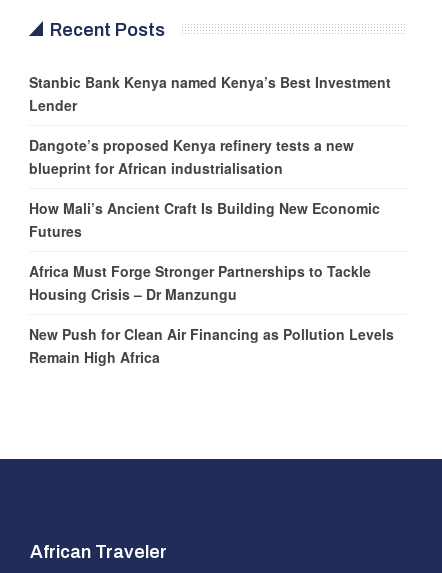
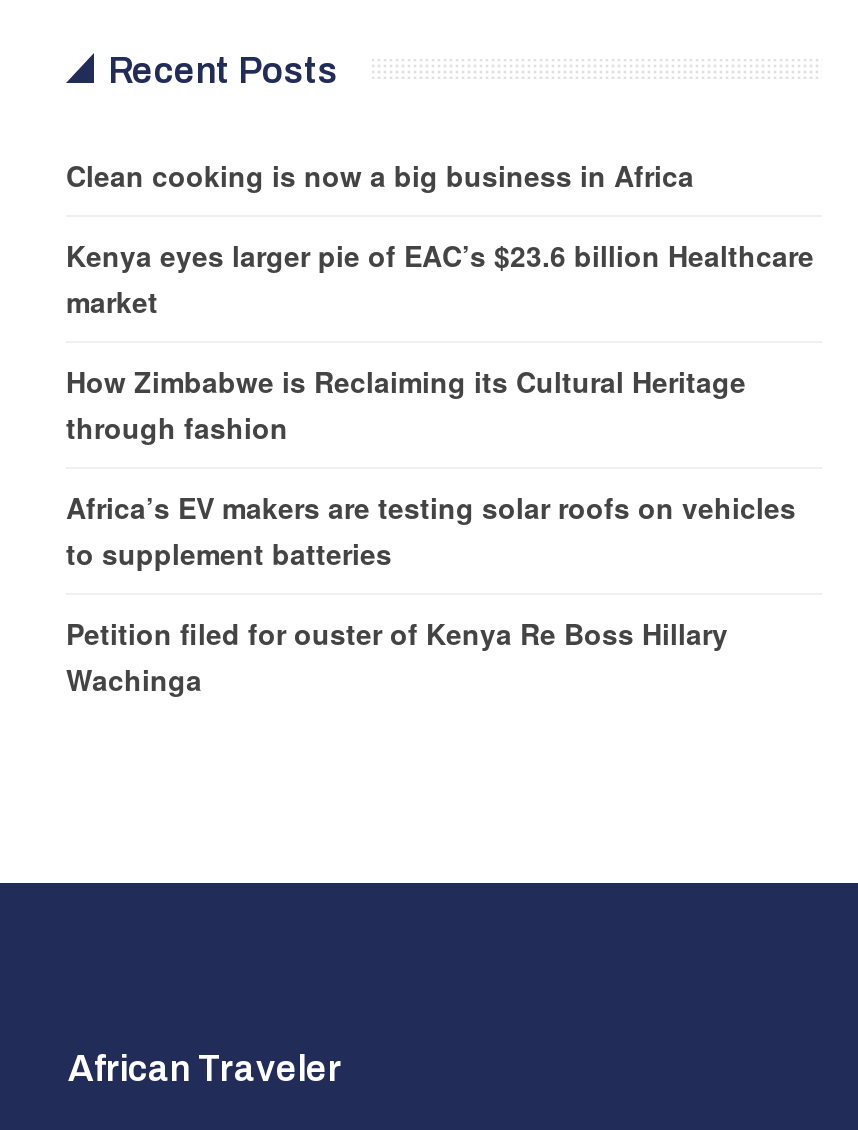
- Stanbic Bank Kenya named Kenya’s Best Investment
- Lender
+ Clean cooking is now a big business in Africa

- Dangote’s proposed Kenya refinery tests a new
- blueprint for African industrialisation
+ Kenya eyes larger pie of EAC’s $23.6 billion Healthcare
+ market

- How Mali’s Ancient Craft Is Building New Economic
- Futures
+ How Zimbabwe is Reclaiming its Cultural Heritage
+ through fashion

- Africa Must Forge Stronger Partnerships to Tackle
- Housing Crisis – Dr Manzungu
+ Africa’s EV makers are testing solar roofs on vehicles
+ to supplement batteries

- New Push for Clean Air Financing as Pollution Levels
- Remain High Africa
+ Petition filed for ouster of Kenya Re Boss Hillary
+ Wachinga
